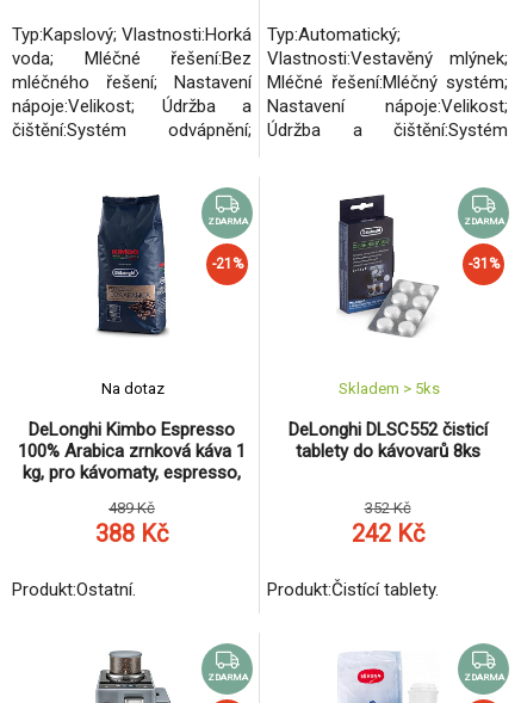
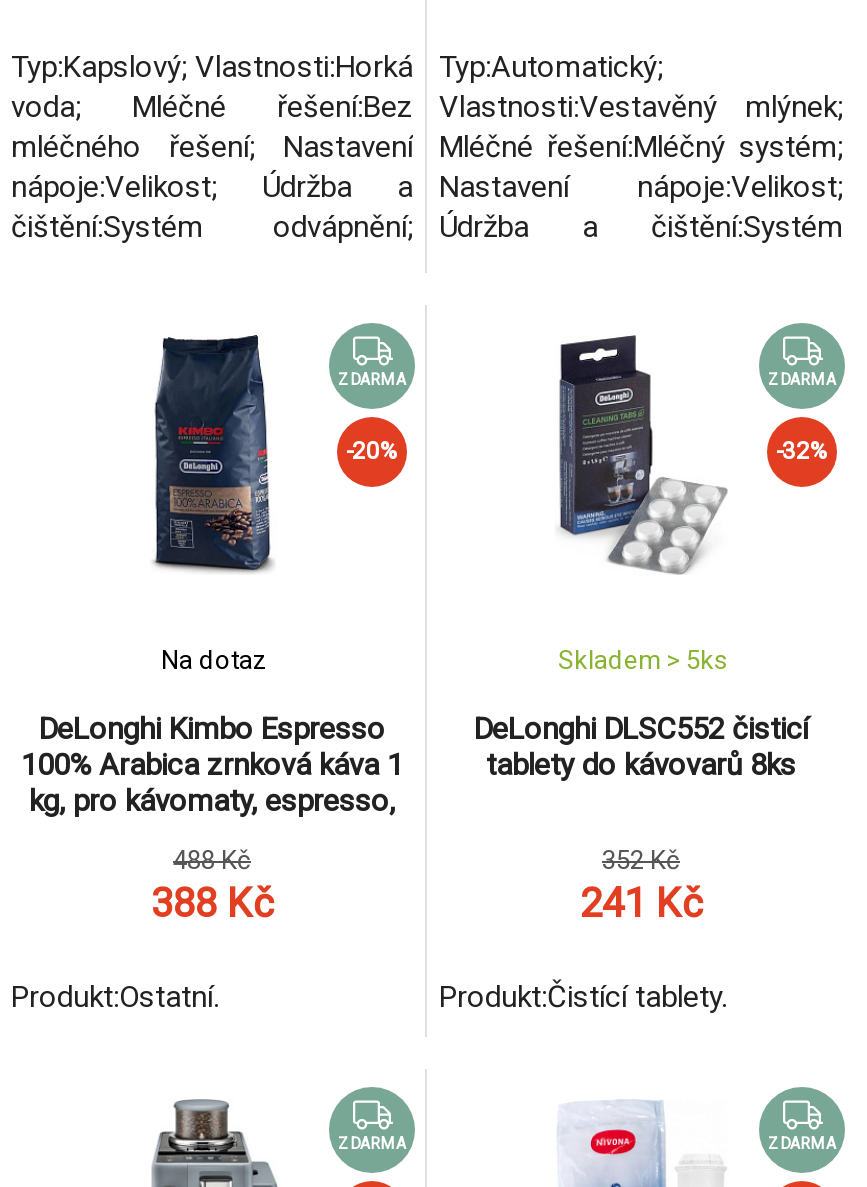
- -21%
+ -20%

- -31%
+ -32%

- 489 Kč
+ 488 Kč

- 242 Kč
+ 241 Kč
